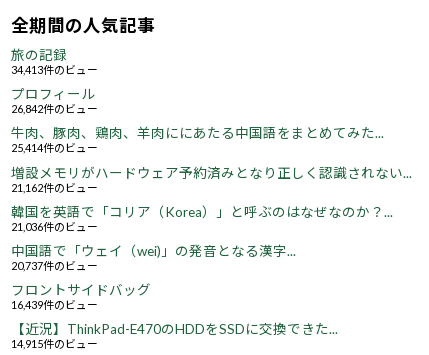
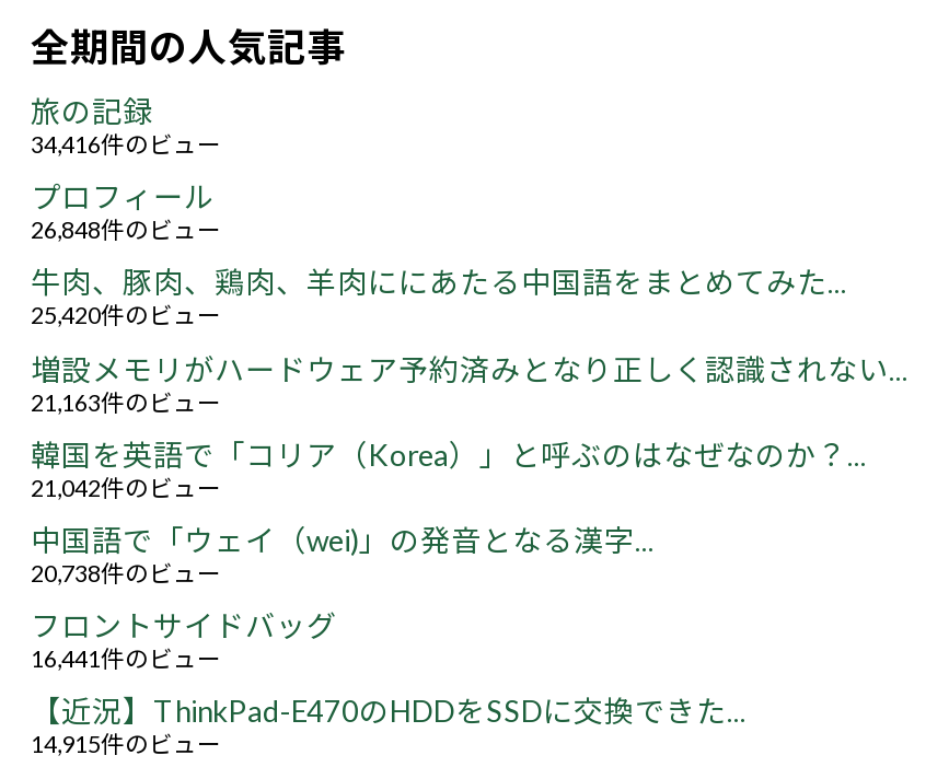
- 34,413件のビュー
+ 34,416件のビュー

- 26,842件のビュー
+ 26,848件のビュー

- 25,414件のビュー
+ 25,420件のビュー

- 21,162件のビュー
+ 21,163件のビュー

- 21,036件のビュー
+ 21,042件のビュー

- 20,737件のビュー
+ 20,738件のビュー

- 16,439件のビュー
+ 16,441件のビュー
